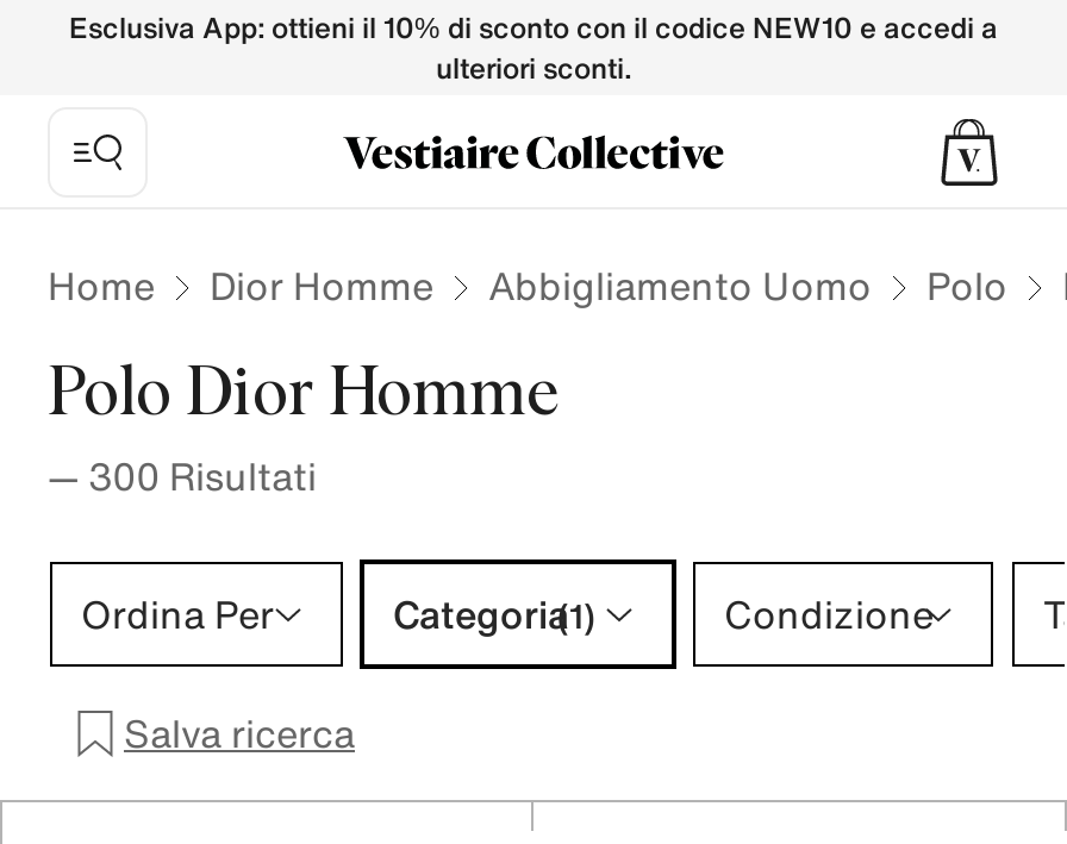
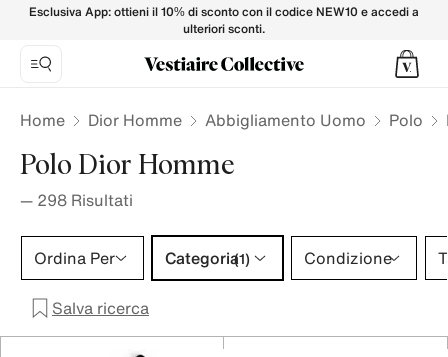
- — 300 Risultati
+ — 298 Risultati
